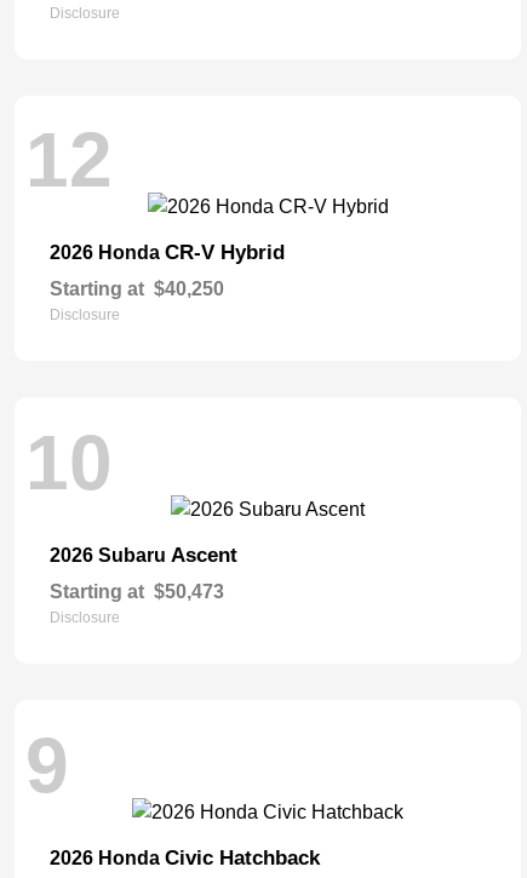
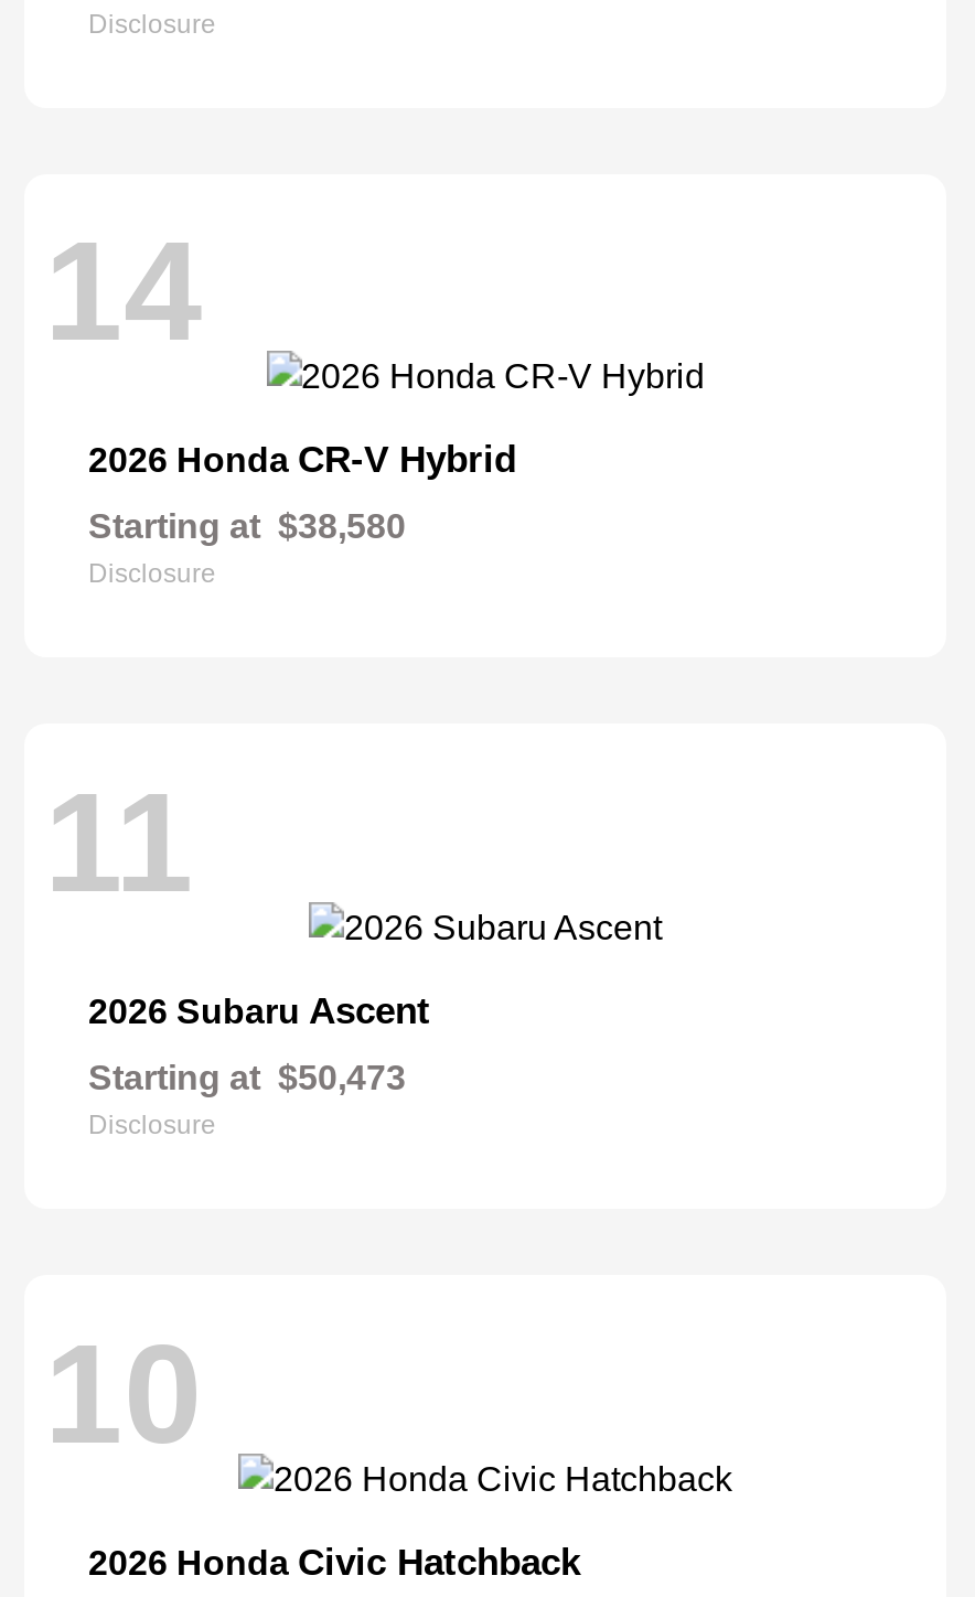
- 12
+ 14

- Starting at $40,250
+ Starting at $38,580

- 10
+ 11

- 9
+ 10
